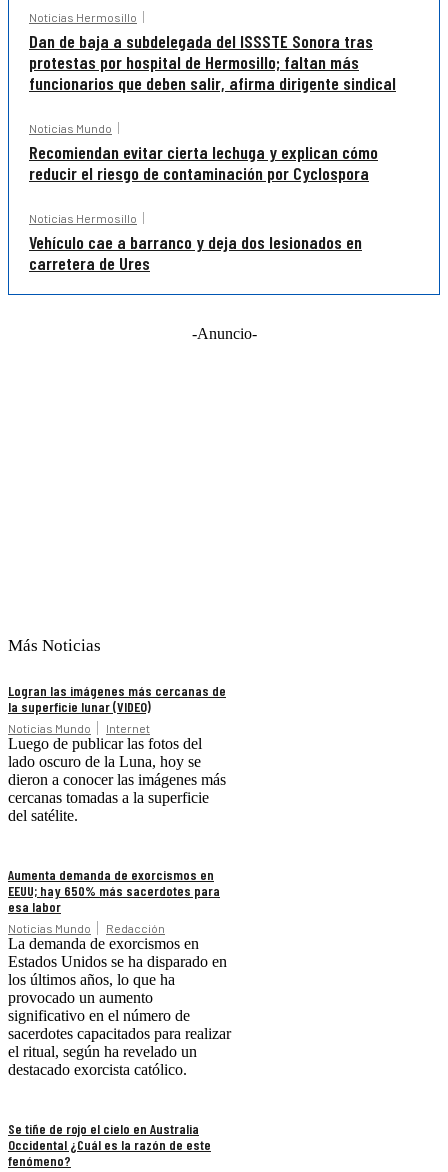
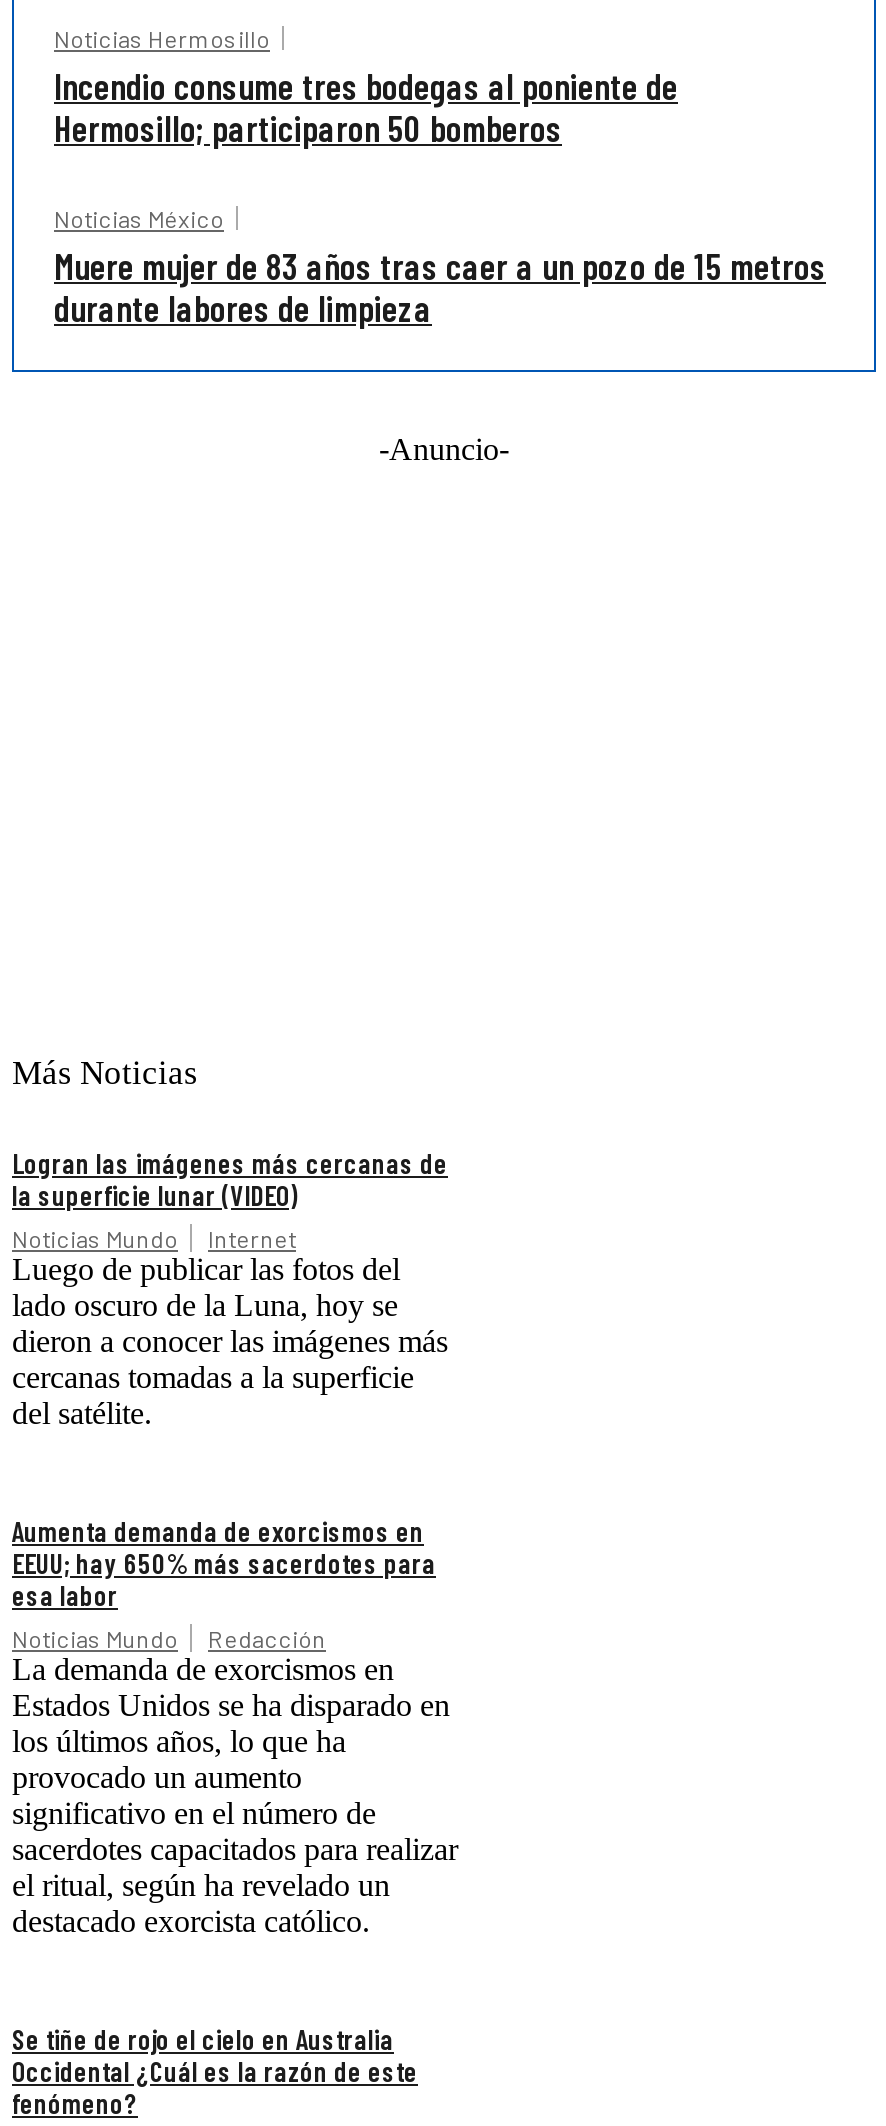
- Dan de baja a subdelegada del ISSSTE Sonora tras
- protestas por hospital de Hermosillo; faltan más
- funcionarios que deben salir, afirma dirigente sindical
- Noticias Mundo
- Recomiendan evitar cierta lechuga y explican cómo
- reducir el riesgo de contaminación por Cyclospora
- Noticias Hermosillo
- Vehículo cae a barranco y deja dos lesionados en
- carretera de Ures
+ Incendio consume tres bodegas al poniente de
+ Hermosillo; participaron 50 bomberos
+ Noticias México
+ Muere mujer de 83 años tras caer a un pozo de 15 metros
+ durante labores de limpieza
